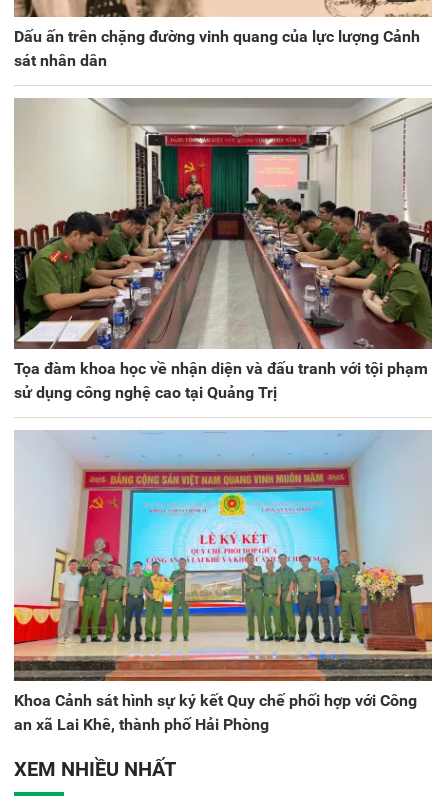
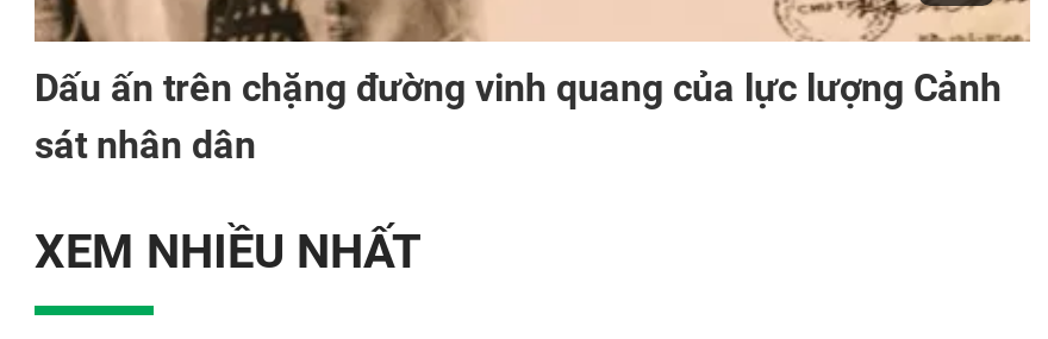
- [image]
- Tọa đàm khoa học về nhận diện và đấu tranh với tội phạm
- sử dụng công nghệ cao tại Quảng Trị

- [image]
- Khoa Cảnh sát hình sự ký kết Quy chế phối hợp với Công
- an xã Lai Khê, thành phố Hải Phòng
